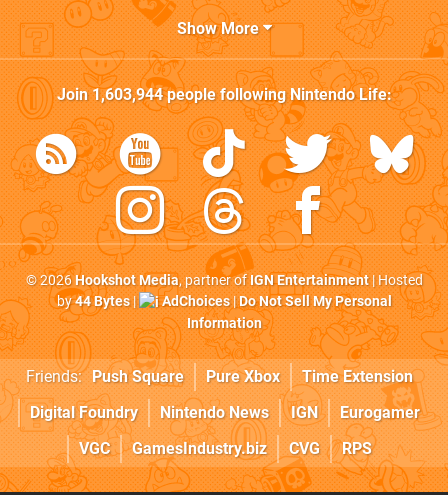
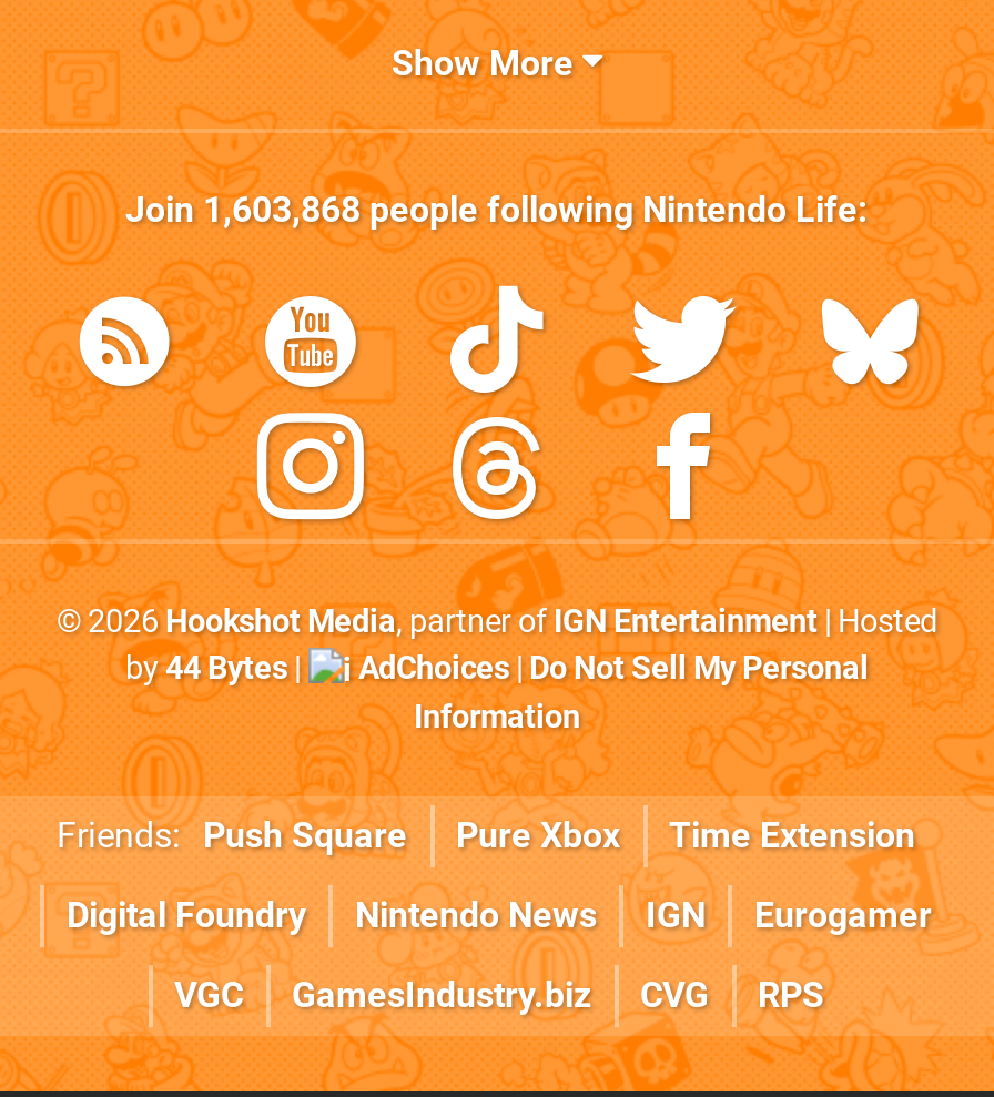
- Join 1,603,944 people following Nintendo Life:
+ Join 1,603,868 people following Nintendo Life:
